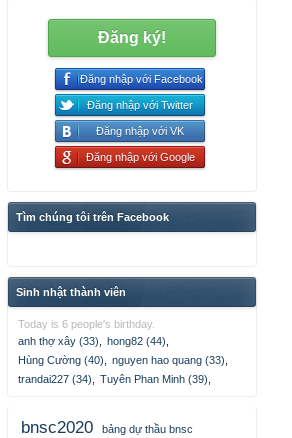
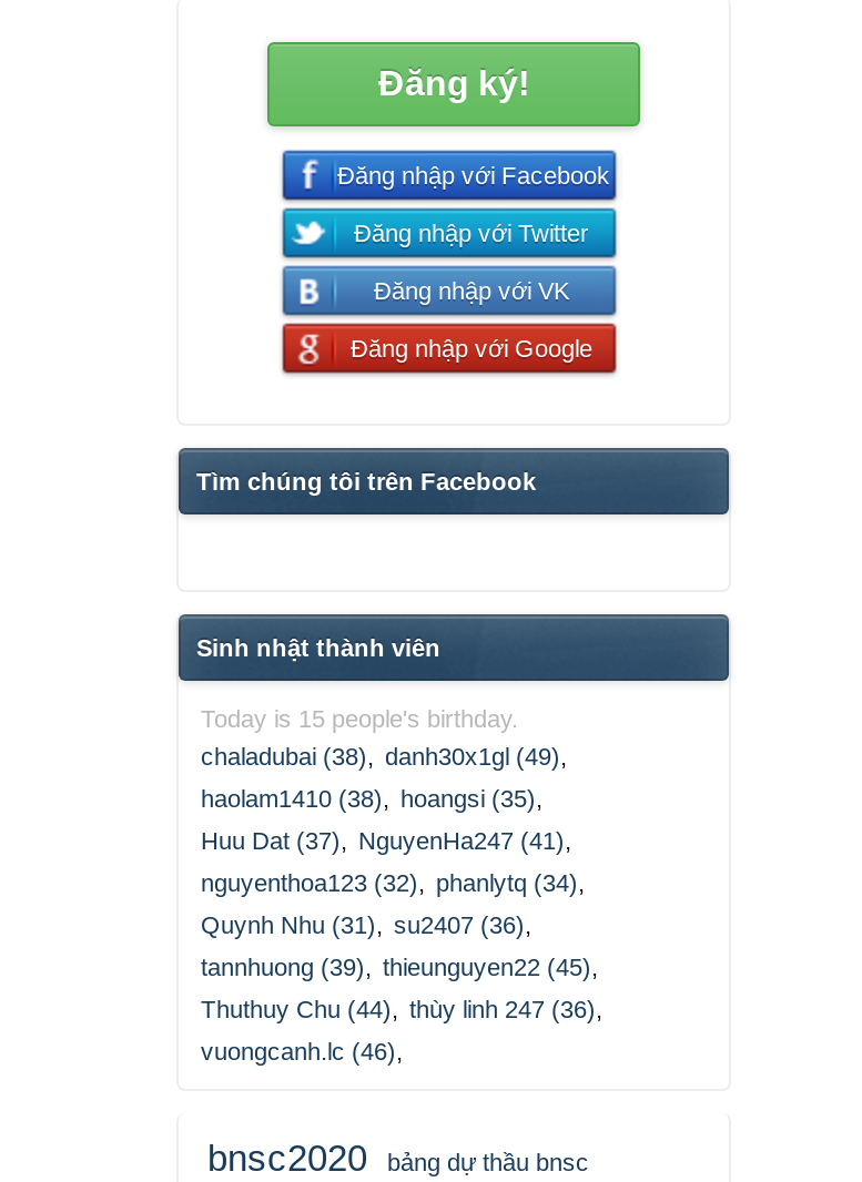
- Today is 6 people's birthday.
- anh thợ xây (33), hong82 (44),
- Hùng Cường (40), nguyen hao quang (33),
- trandai227 (34), Tuyên Phan Minh (39),
+ Today is 15 people's birthday.
+ chaladubai (38), danh30x1gl (49),
+ haolam1410 (38), hoangsi (35),
+ Huu Dat (37), NguyenHa247 (41),
+ nguyenthoa123 (32), phanlytq (34),
+ Quynh Nhu (31), su2407 (36),
+ tannhuong (39), thieunguyen22 (45),
+ Thuthuy Chu (44), thùy linh 247 (36),
+ vuongcanh.lc (46),
